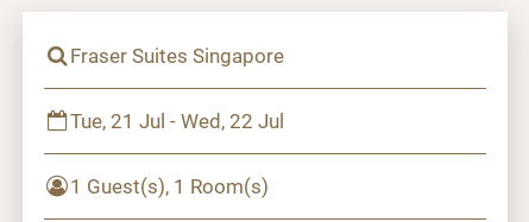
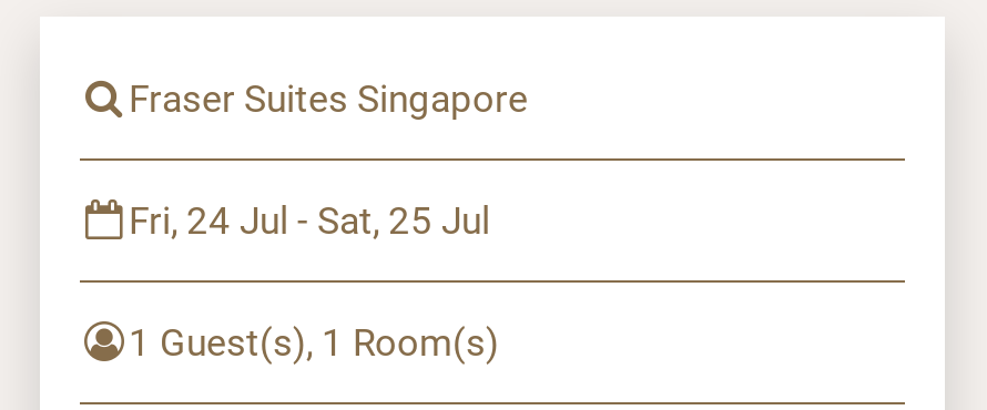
- Tue, 21 Jul - Wed, 22 Jul
+ Fri, 24 Jul - Sat, 25 Jul
